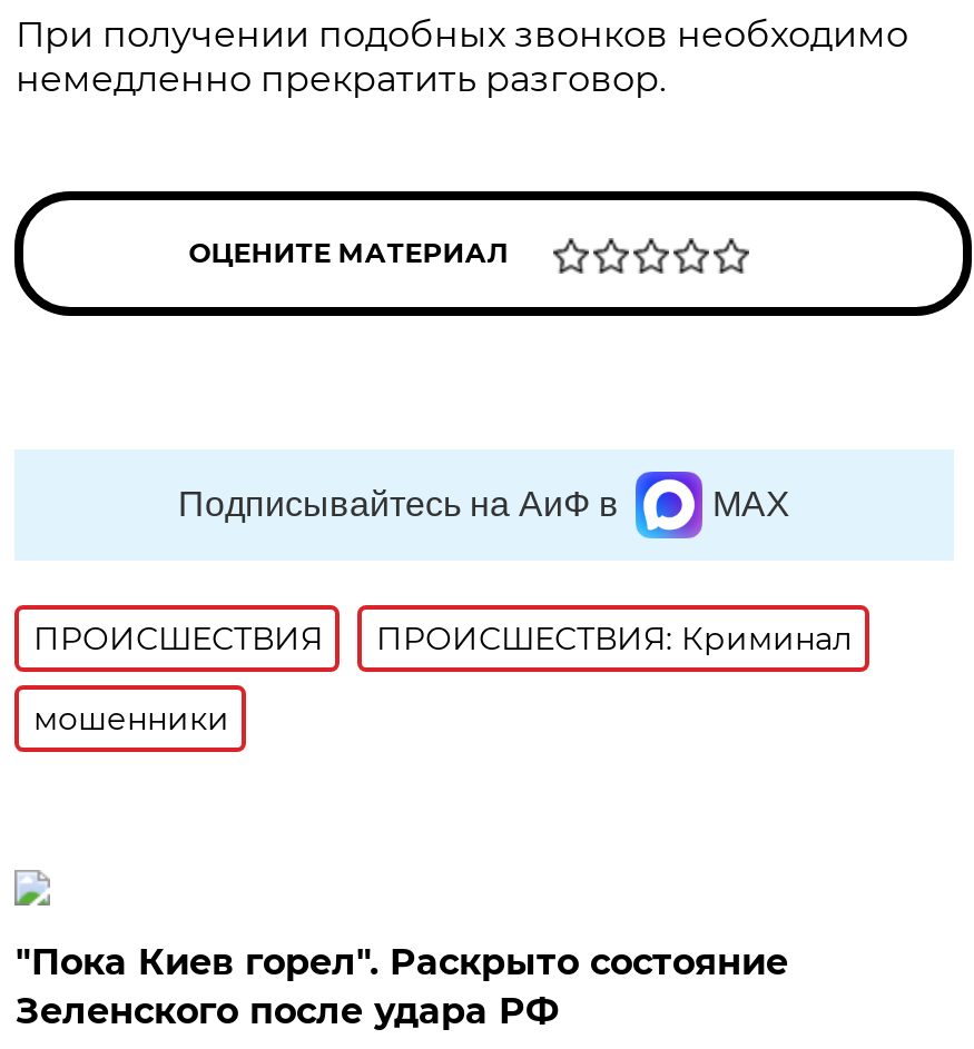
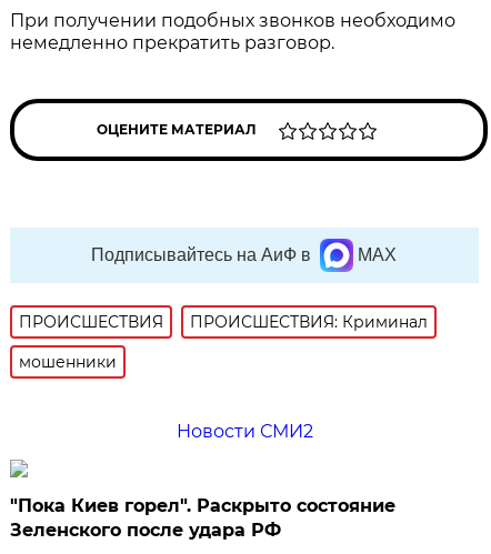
+ Новости СМИ2
